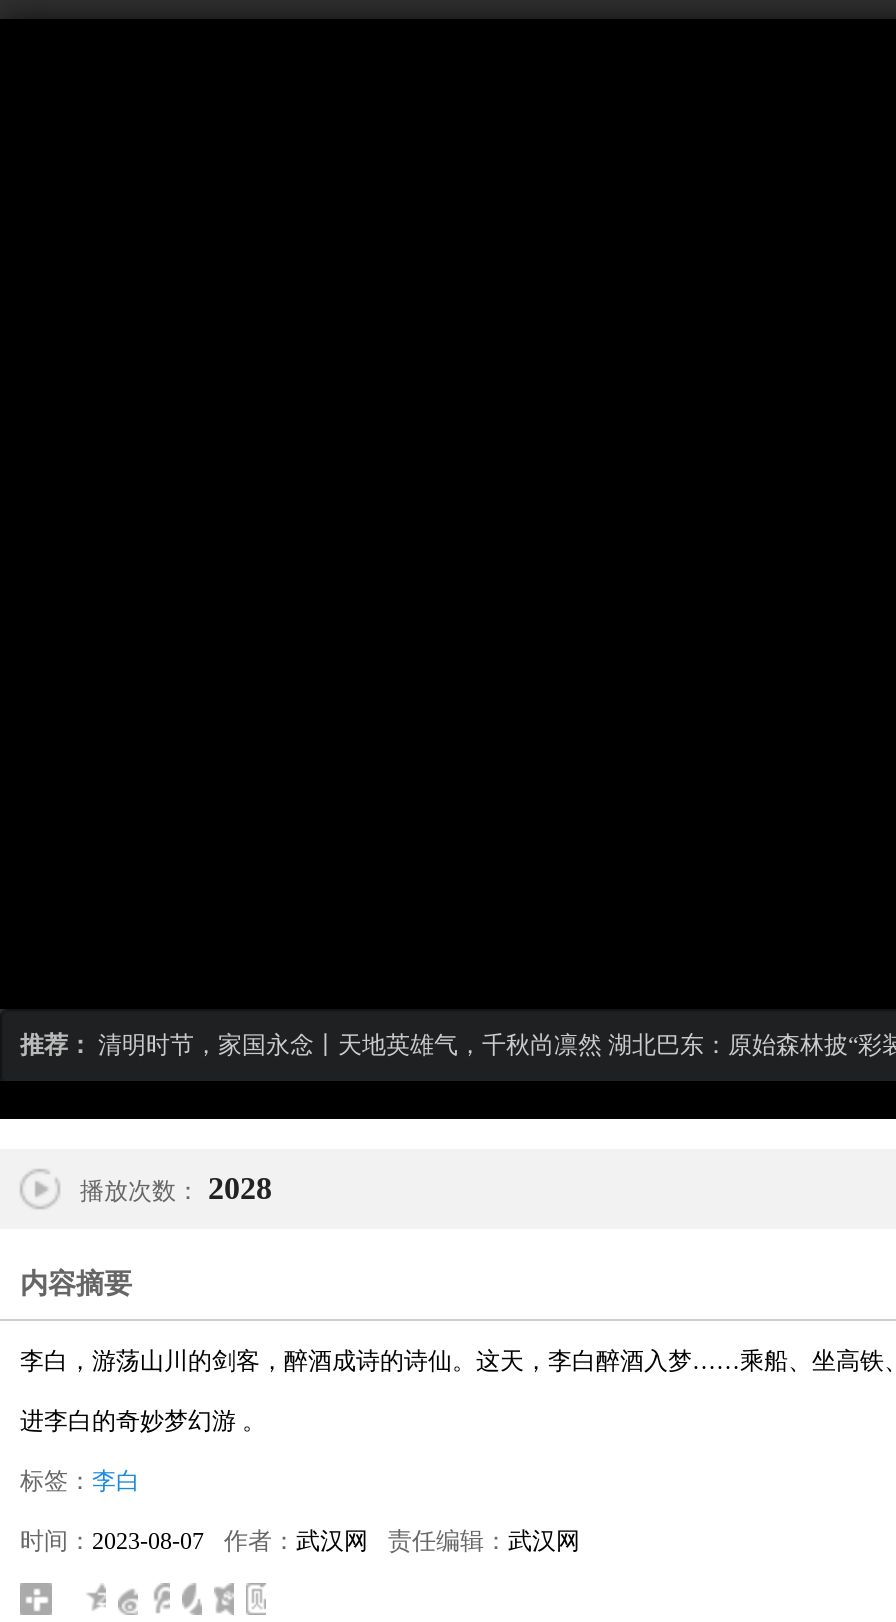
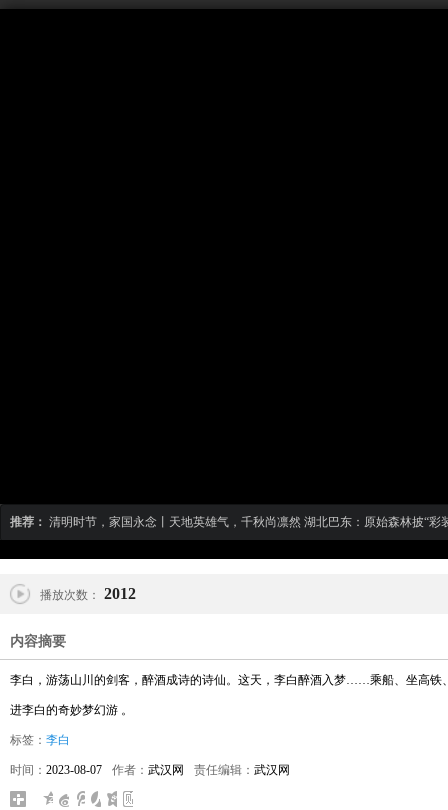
- 播放次数： 2028
+ 播放次数： 2012
